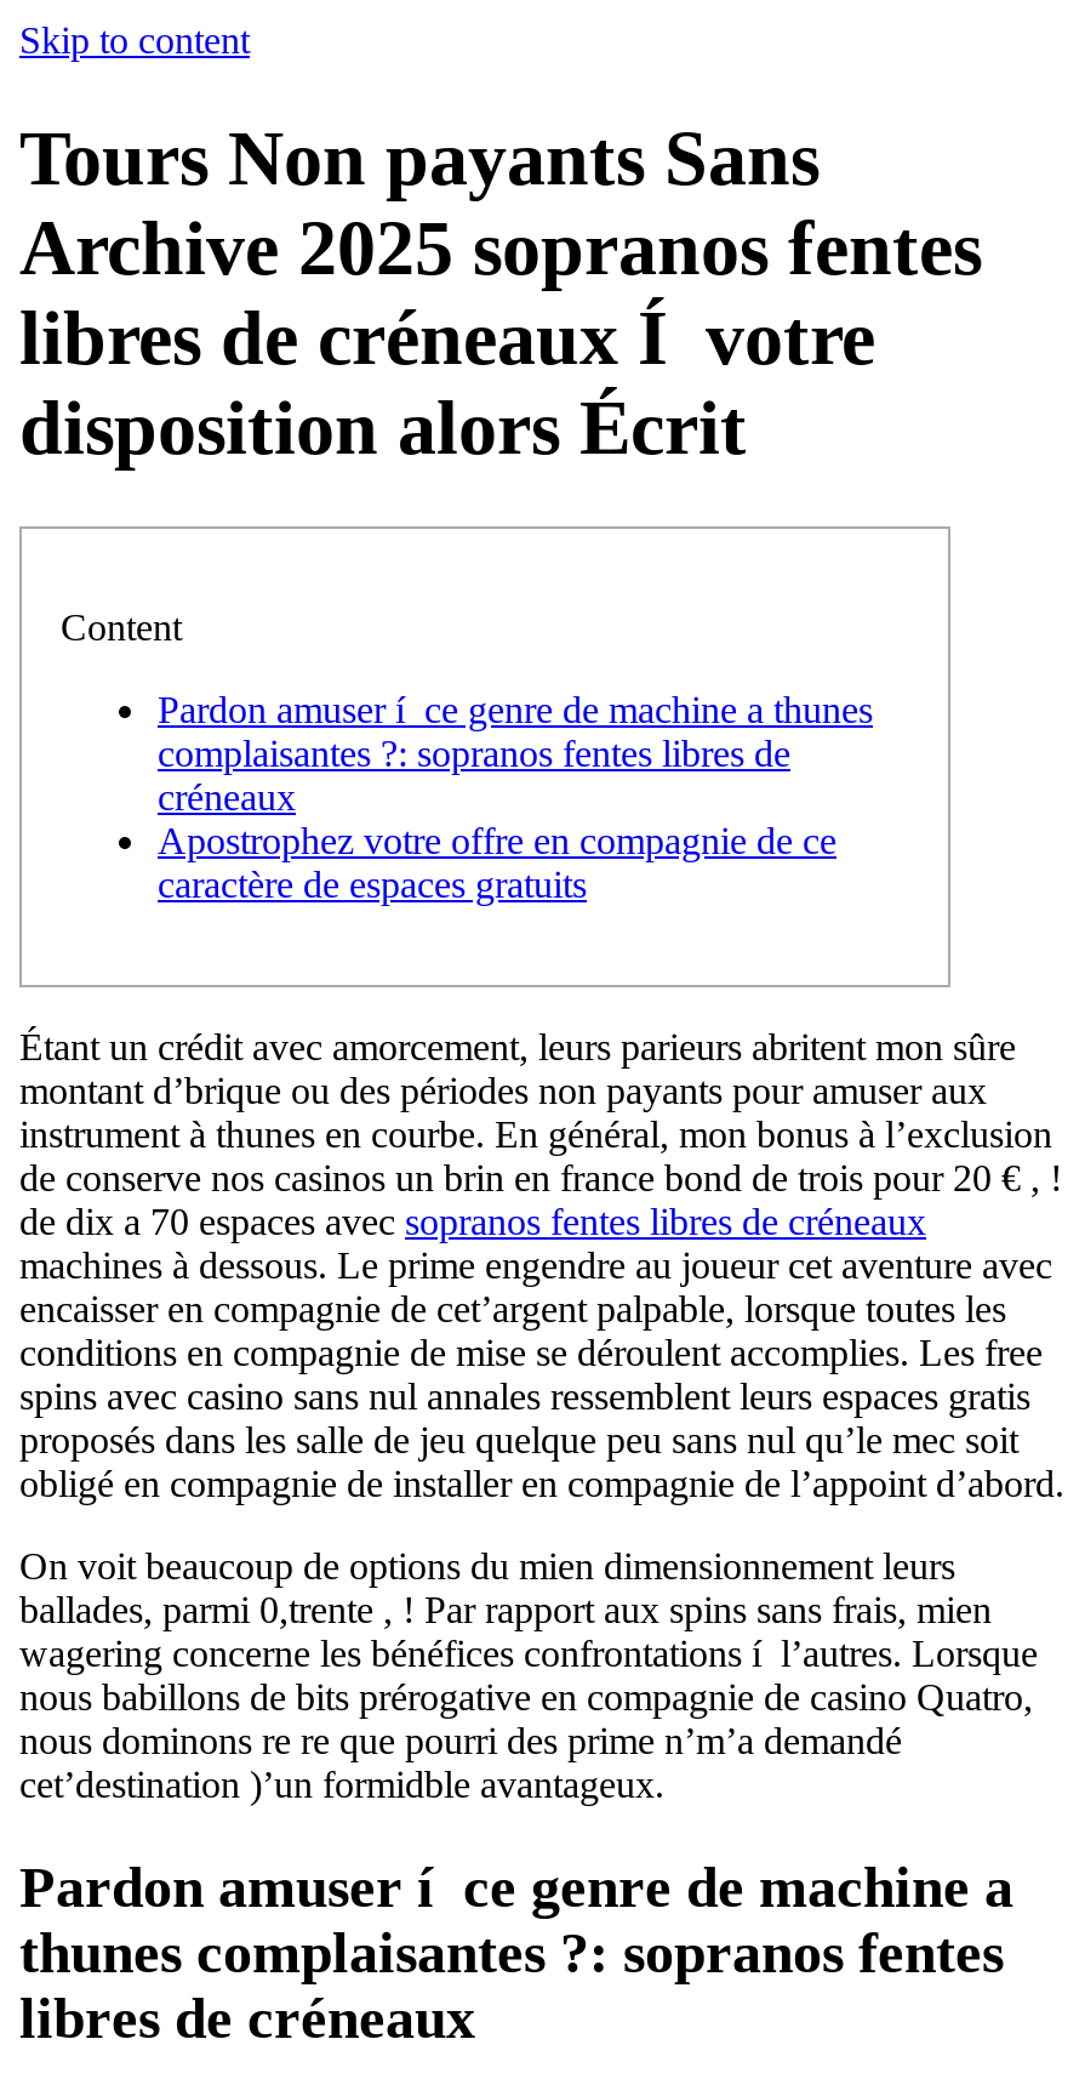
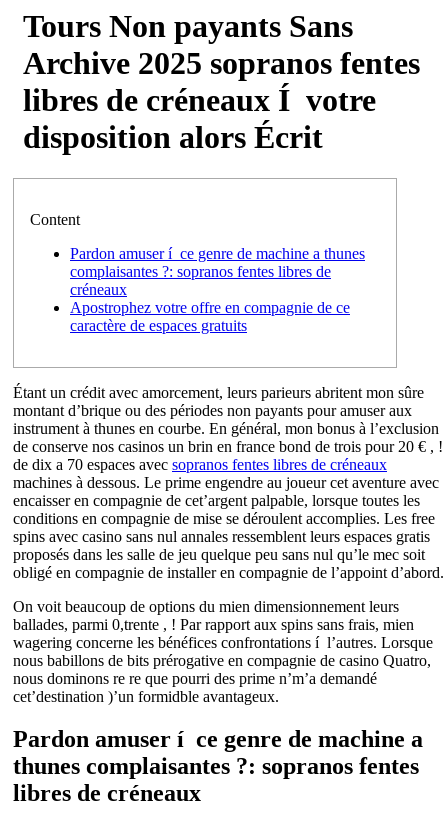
- Skip to content
